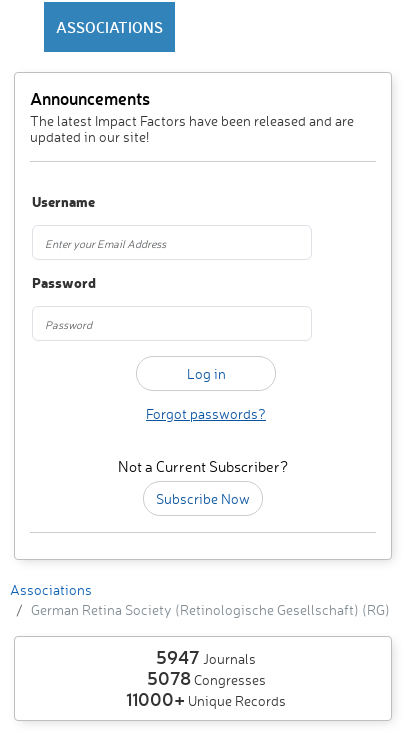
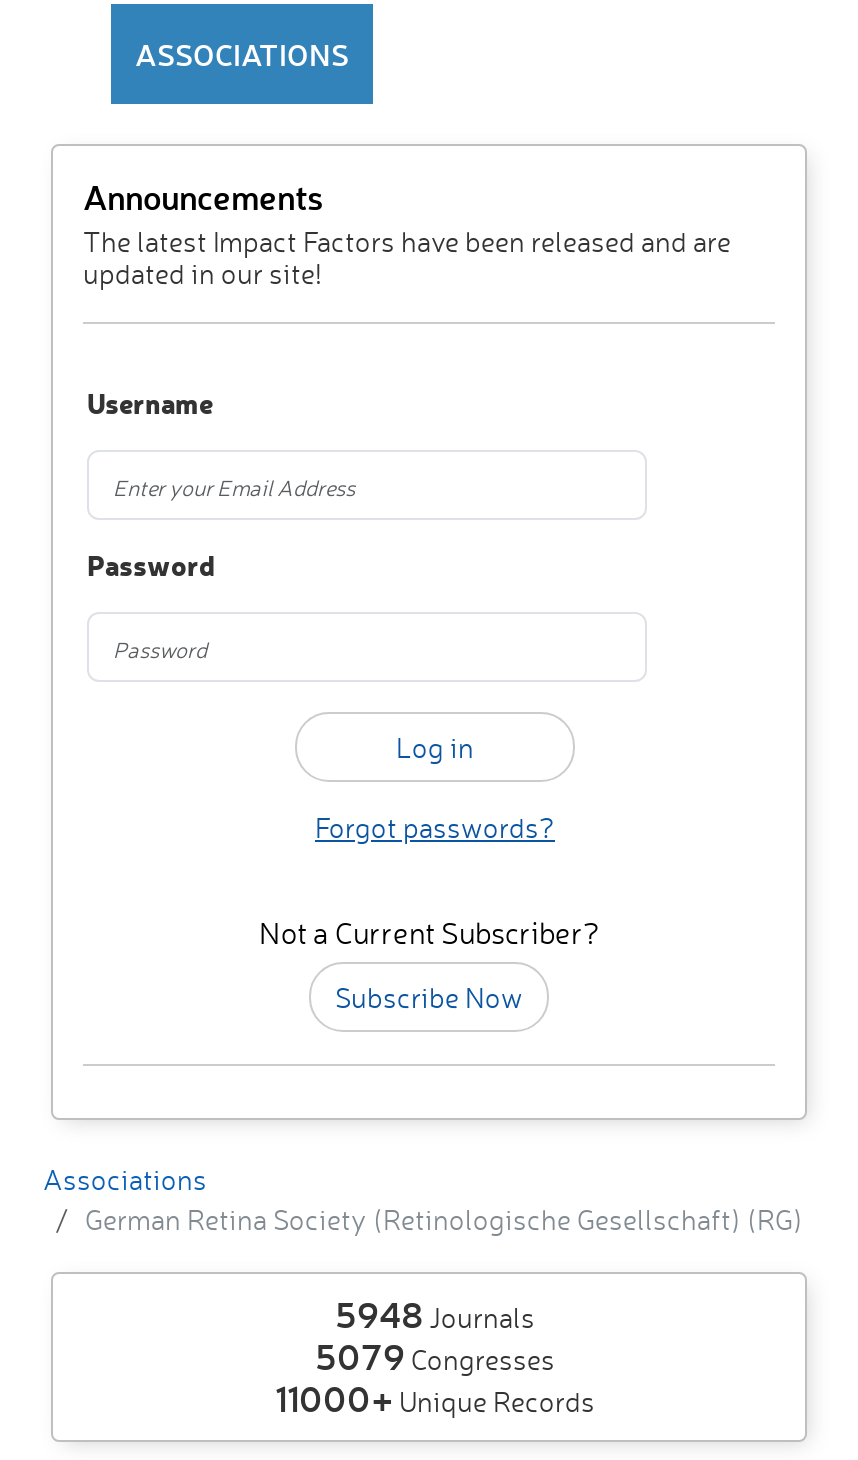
- 5947Journals
+ 5948Journals

- 5078 Congresses
+ 5079 Congresses
